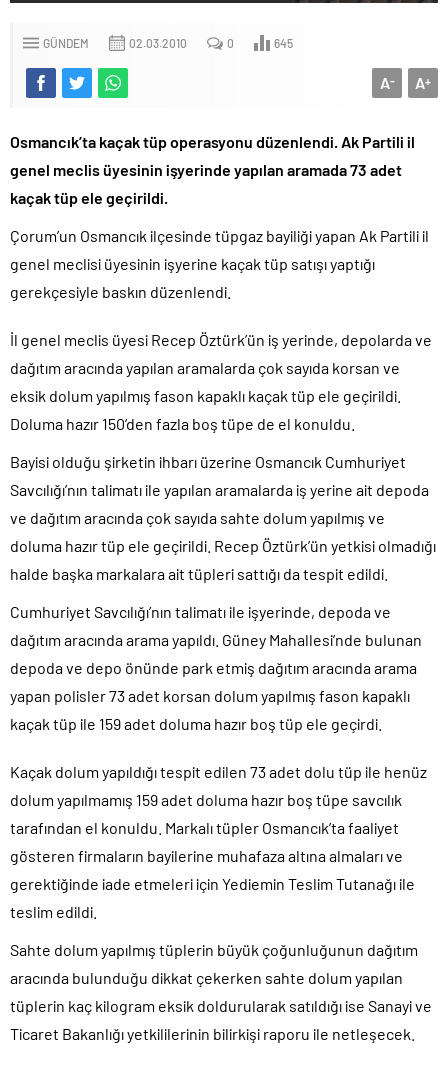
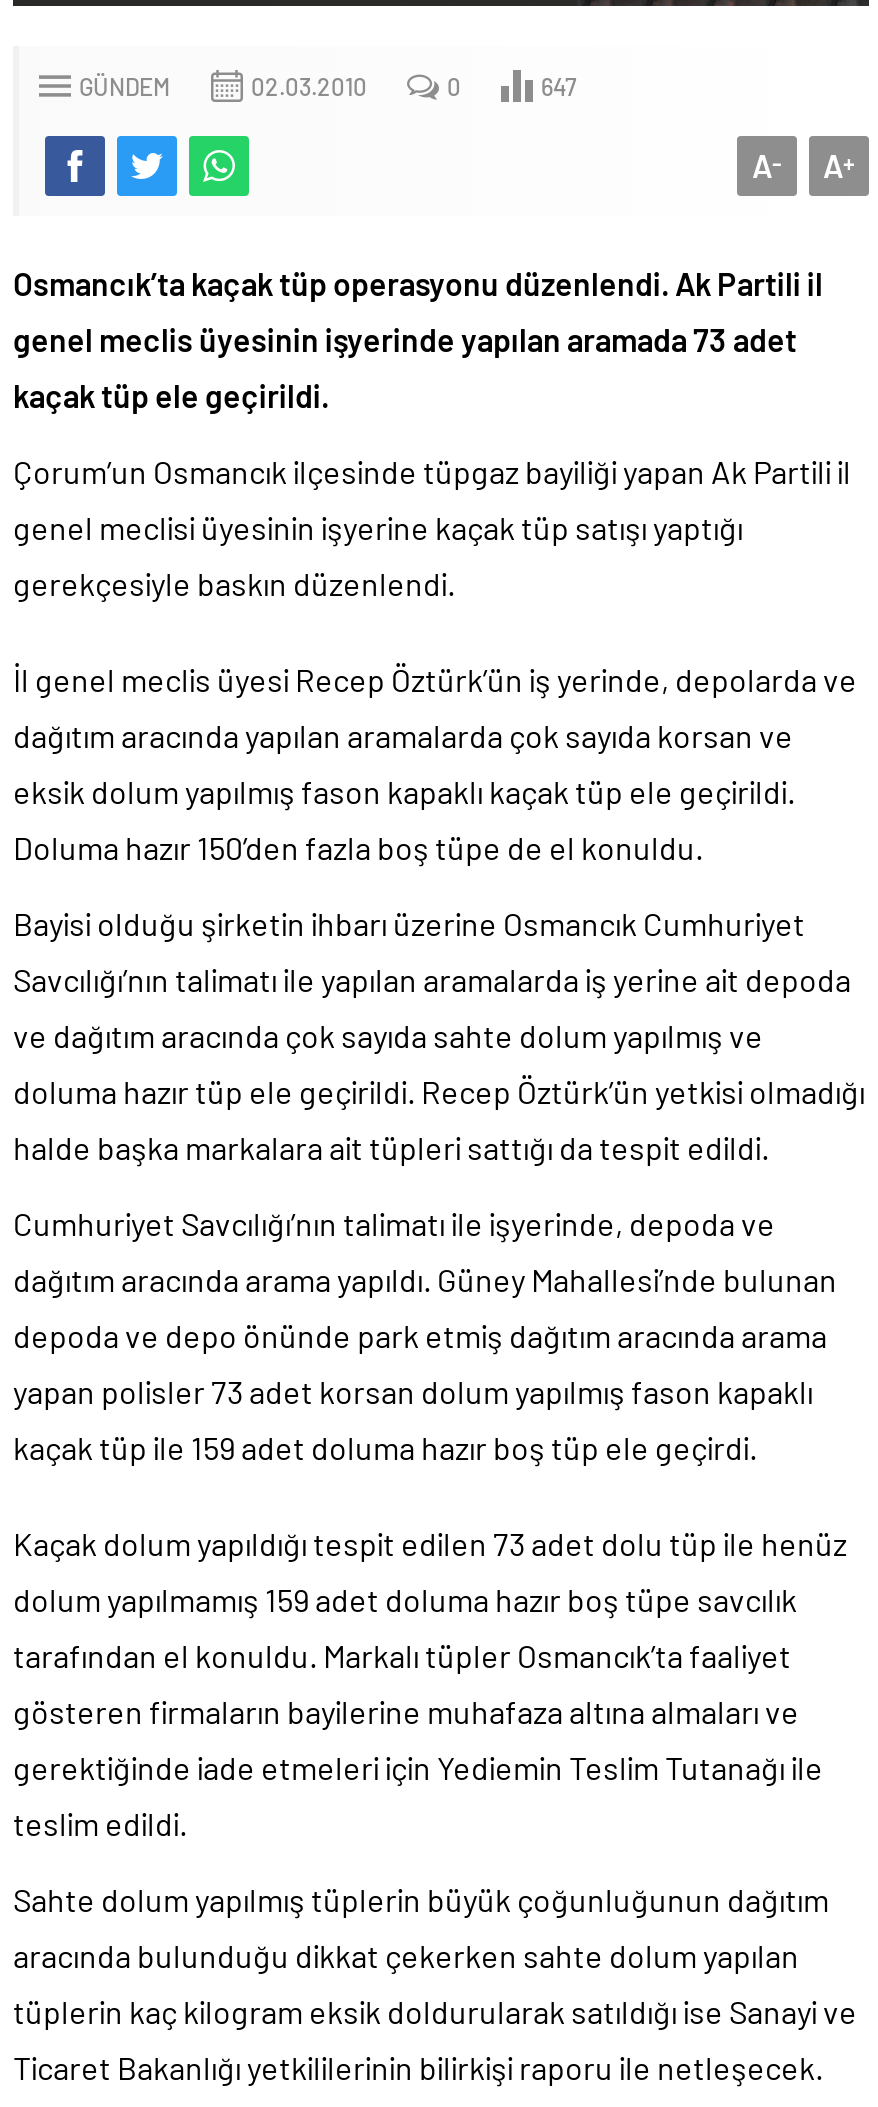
- 645
+ 647
